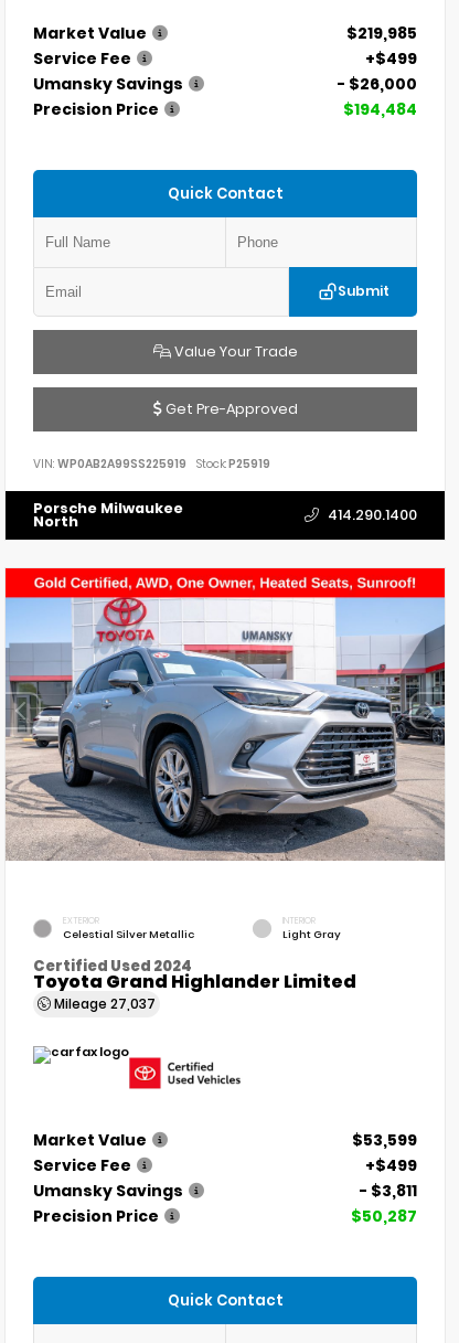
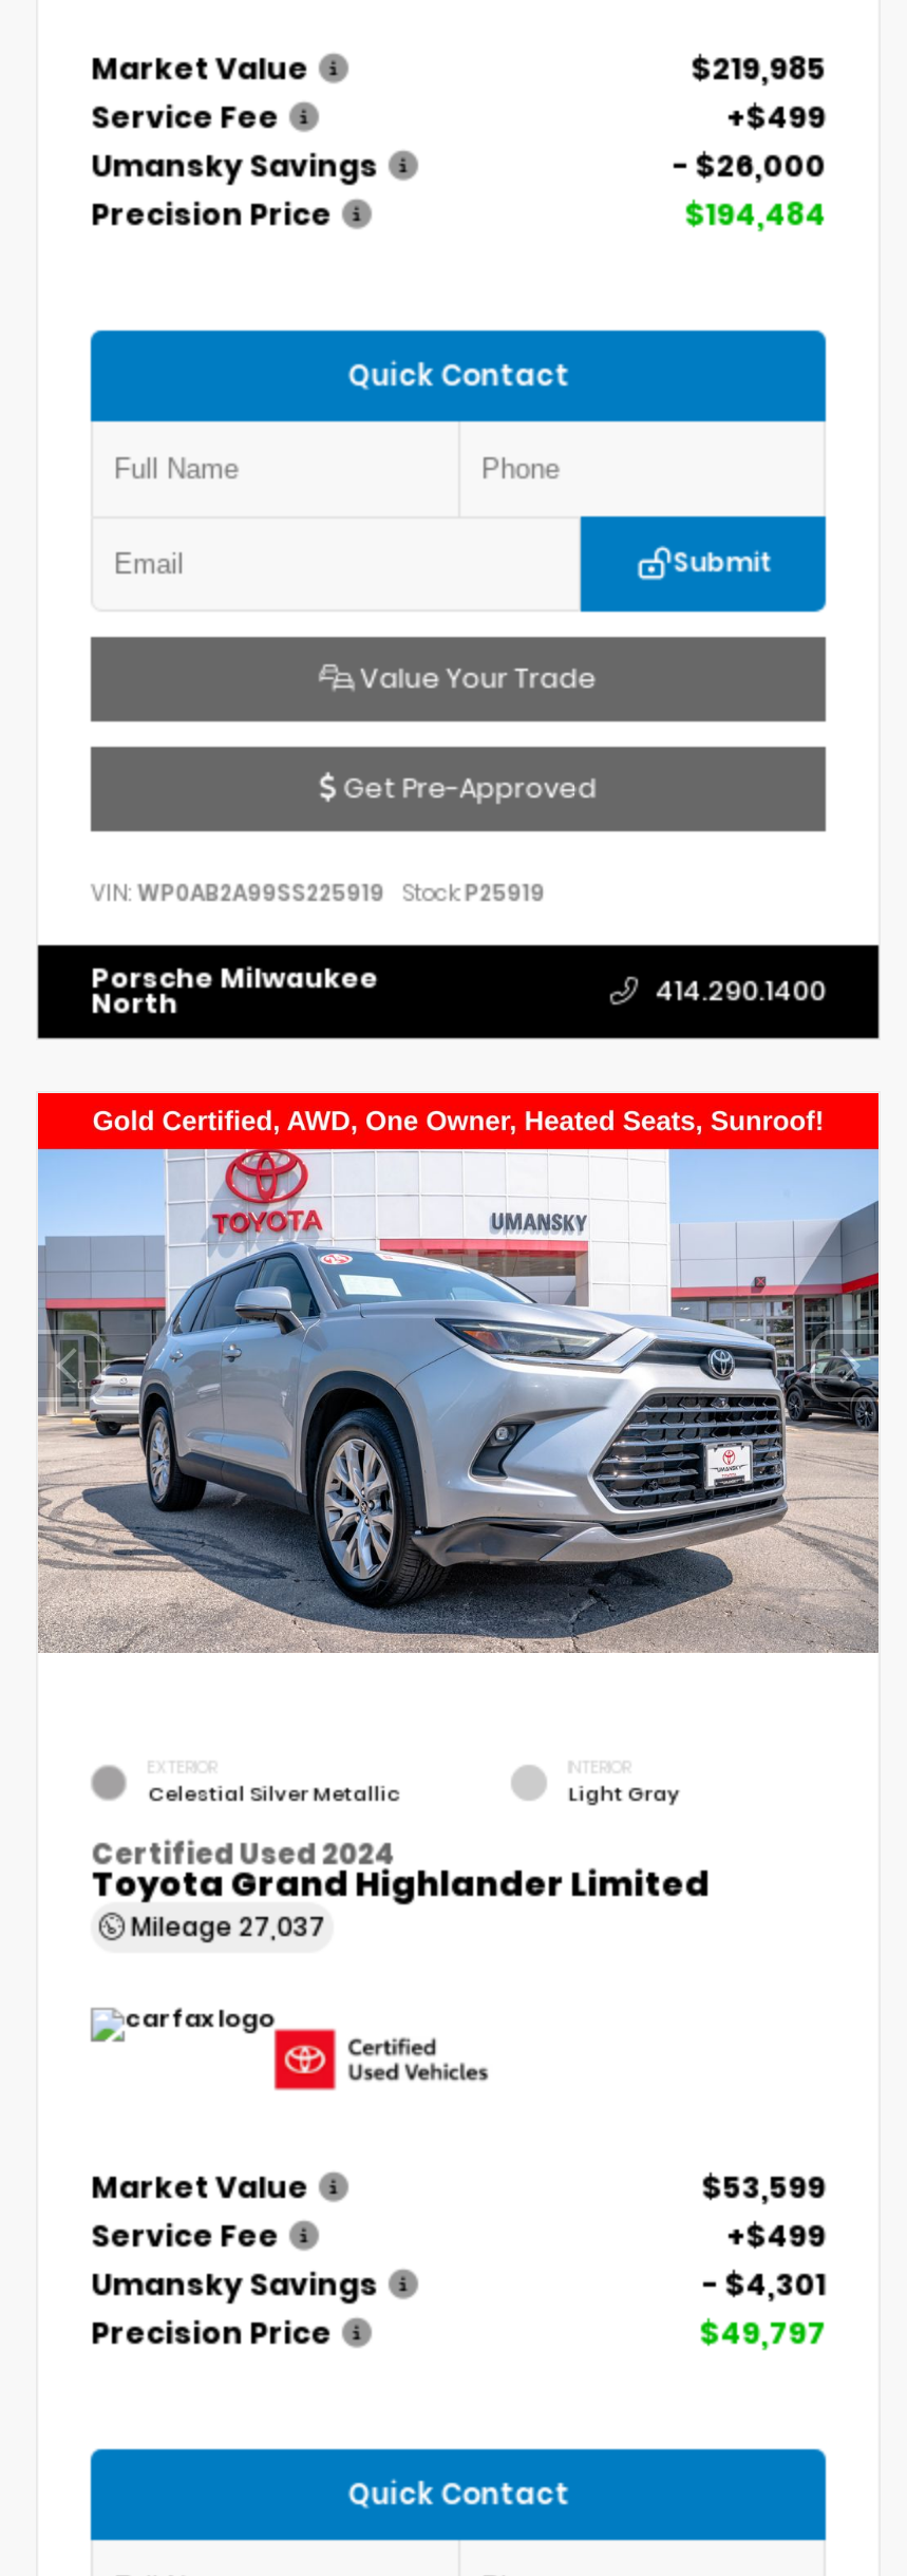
- - $3,811
+ - $4,301

- $50,287
+ $49,797
